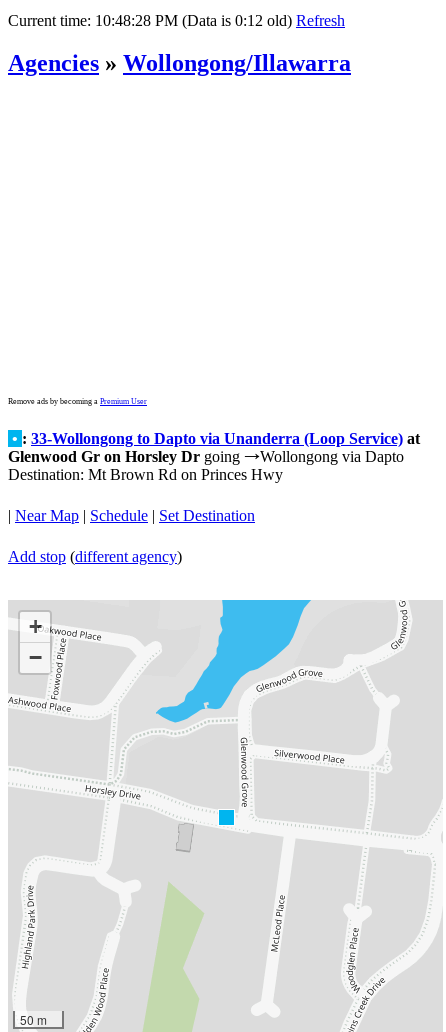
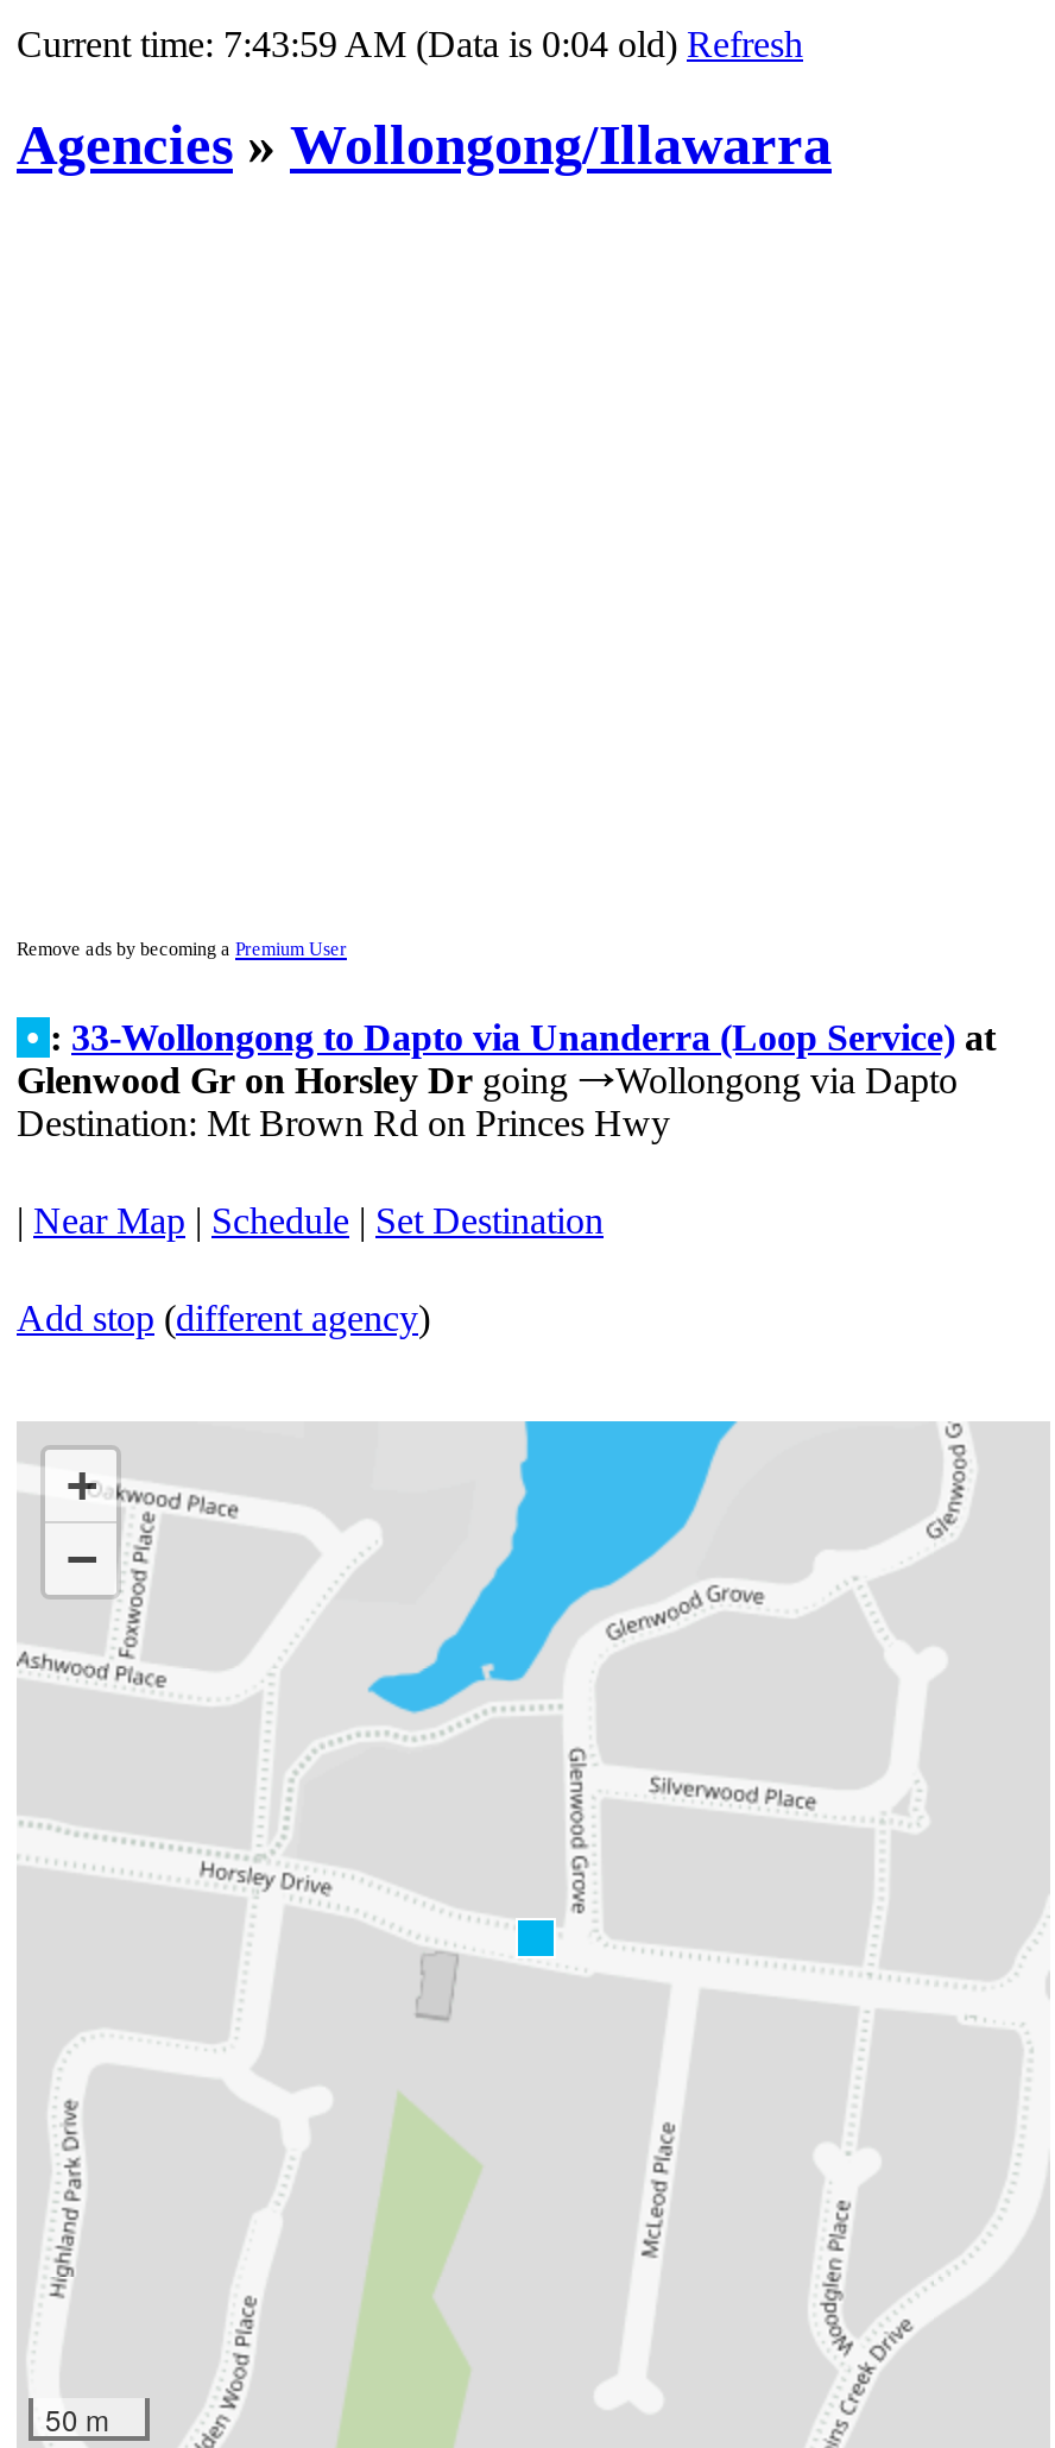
- Current time: 10:48:28 PM (Data is 0:12 old) Refresh
+ Current time: 7:43:59 AM (Data is 0:04 old) Refresh
